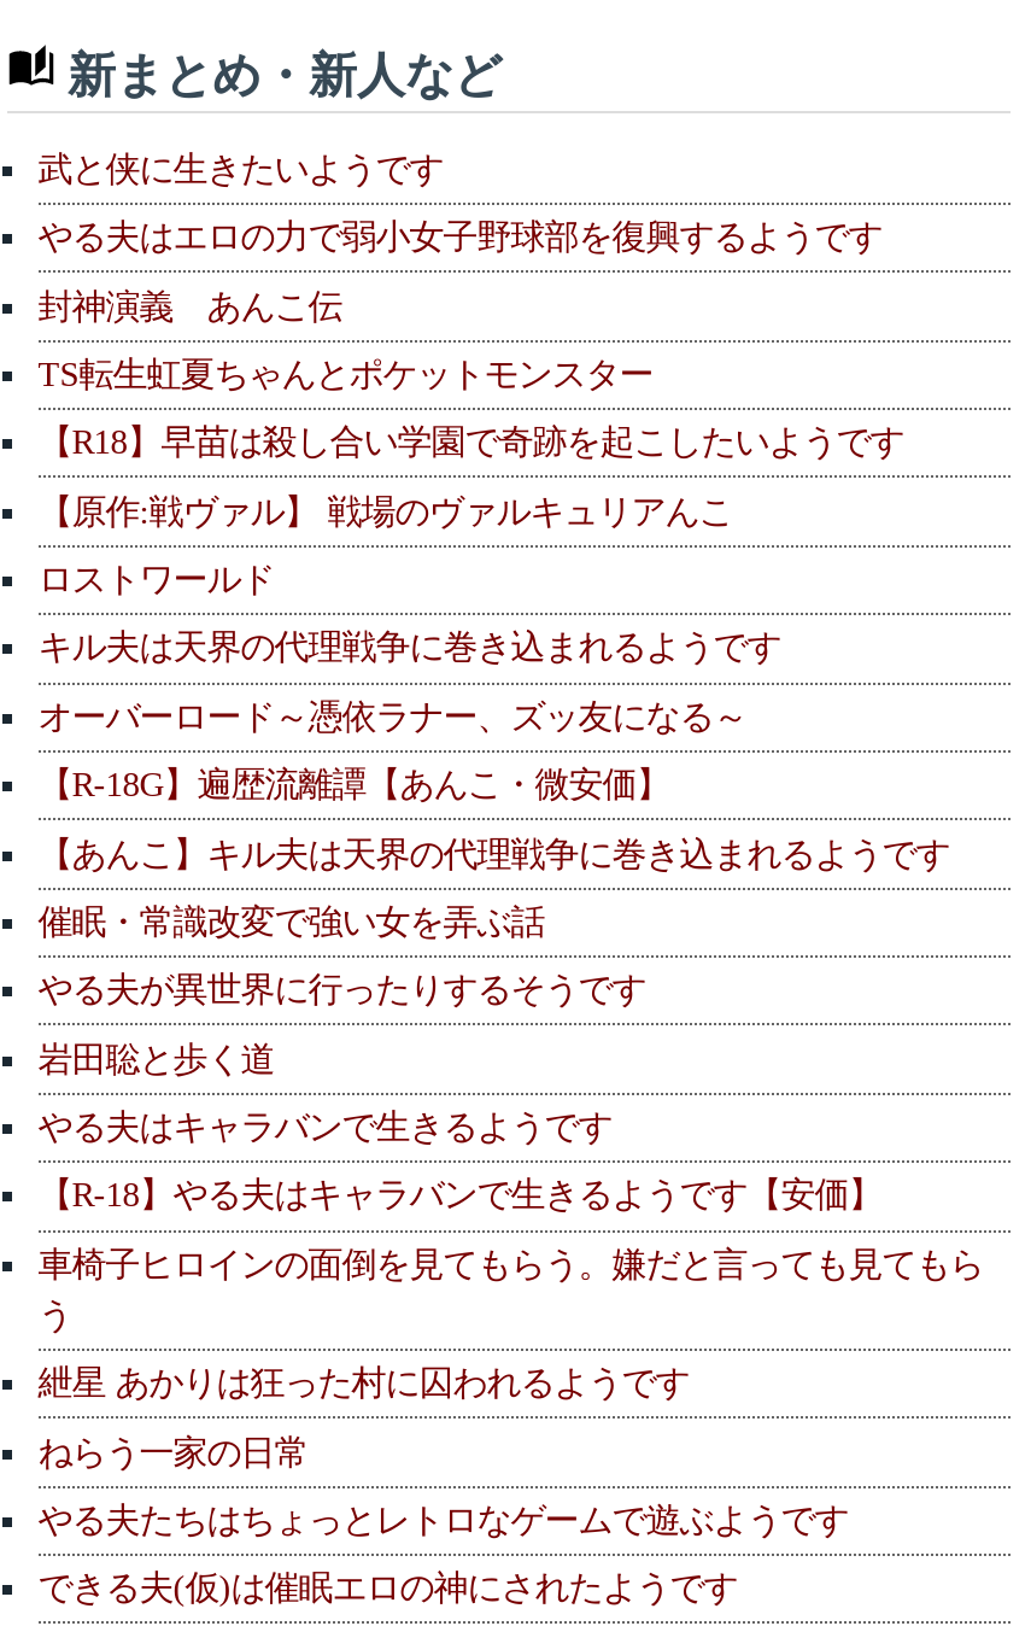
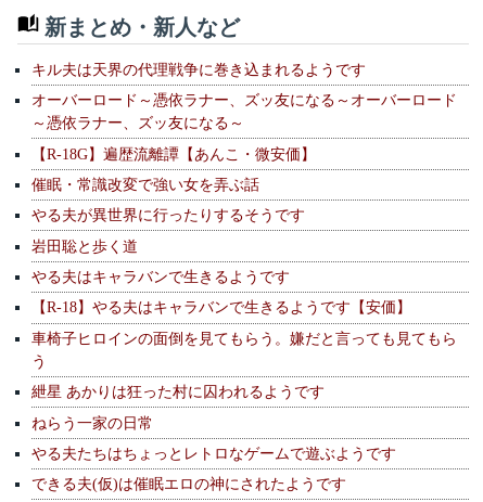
- 武と侠に生きたいようです
- やる夫はエロの力で弱小女子野球部を復興するようです
- 封神演義 あんこ伝
- TS転生虹夏ちゃんとポケットモンスター
- 【R18】早苗は殺し合い学園で奇跡を起こしたいようです
- 【原作:戦ヴァル】 戦場のヴァルキュリアんこ
- ロストワールド

- オーバーロード～憑依ラナー、ズッ友になる～
+ オーバーロード～憑依ラナー、ズッ友になる～オーバーロード
+ ～憑依ラナー、ズッ友になる～

- 【あんこ】キル夫は天界の代理戦争に巻き込まれるようです
